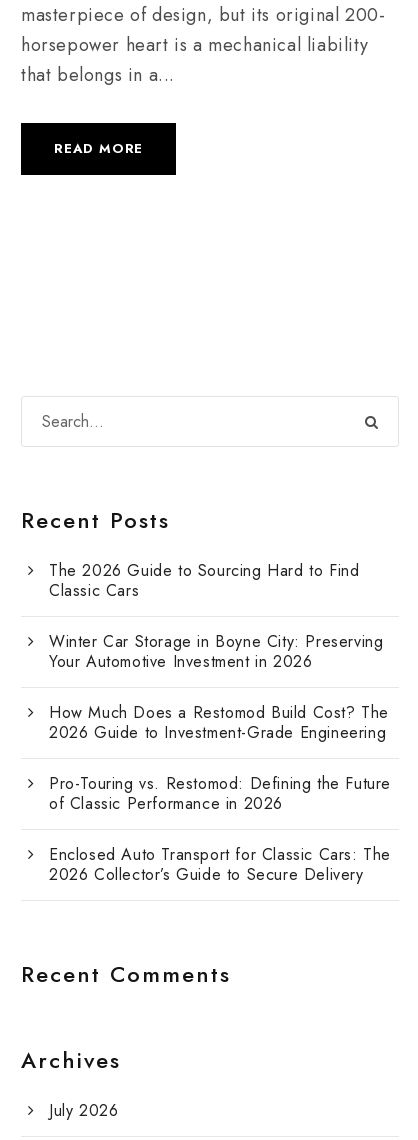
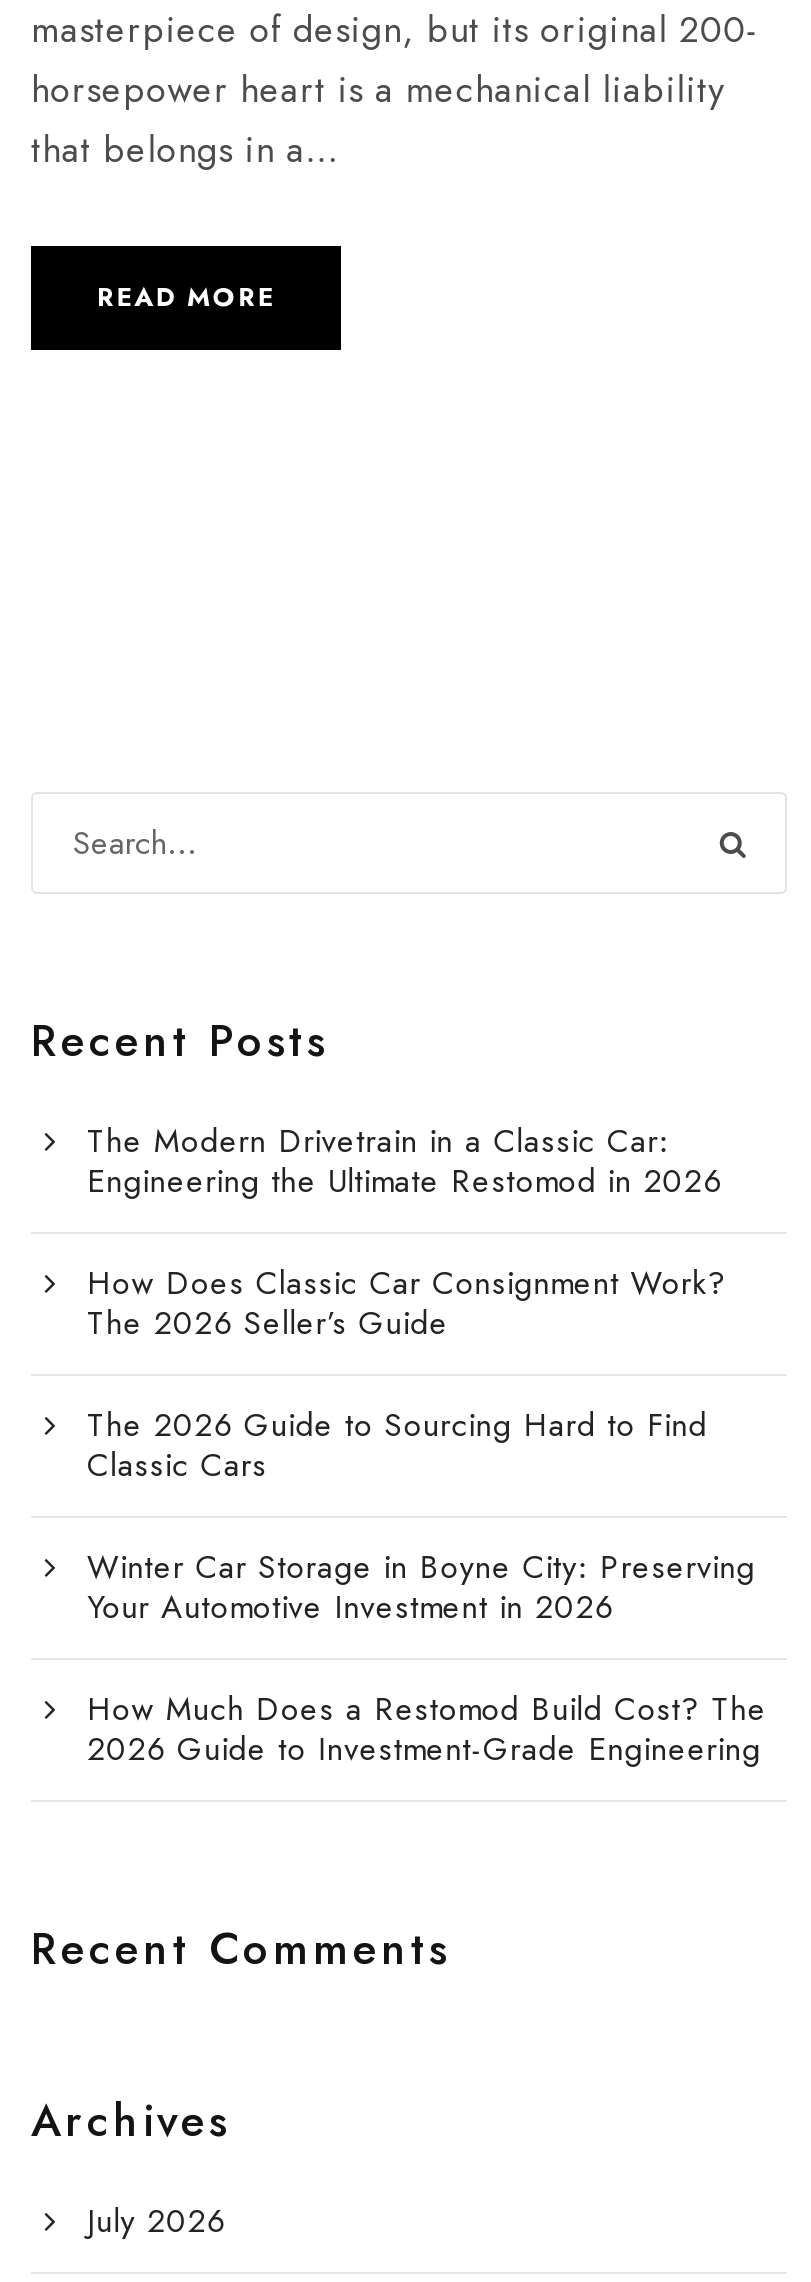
+ The Modern Drivetrain in a Classic Car:
+ Engineering the Ultimate Restomod in 2026
+ How Does Classic Car Consignment Work?
+ The 2026 Seller’s Guide

moved down: The 2026 Guide to Sourcing Hard to Find | Classic Cars | Winter Car Storage in Boyne City: Preserving | Your Automotive Investment in 2026 | How Much Does a Restomod Build Cost? The | 2026 Guide to Investment-Grade Engineering

- Pro-Touring vs. Restomod: Defining the Future
- of Classic Performance in 2026
- Enclosed Auto Transport for Classic Cars: The
- 2026 Collector’s Guide to Secure Delivery
